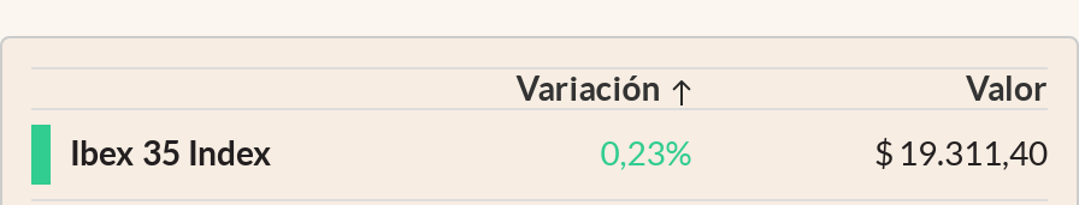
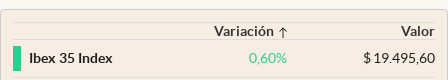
- 0,23%
+ 0,60%

- $ 19.311,40
+ $ 19.495,60
